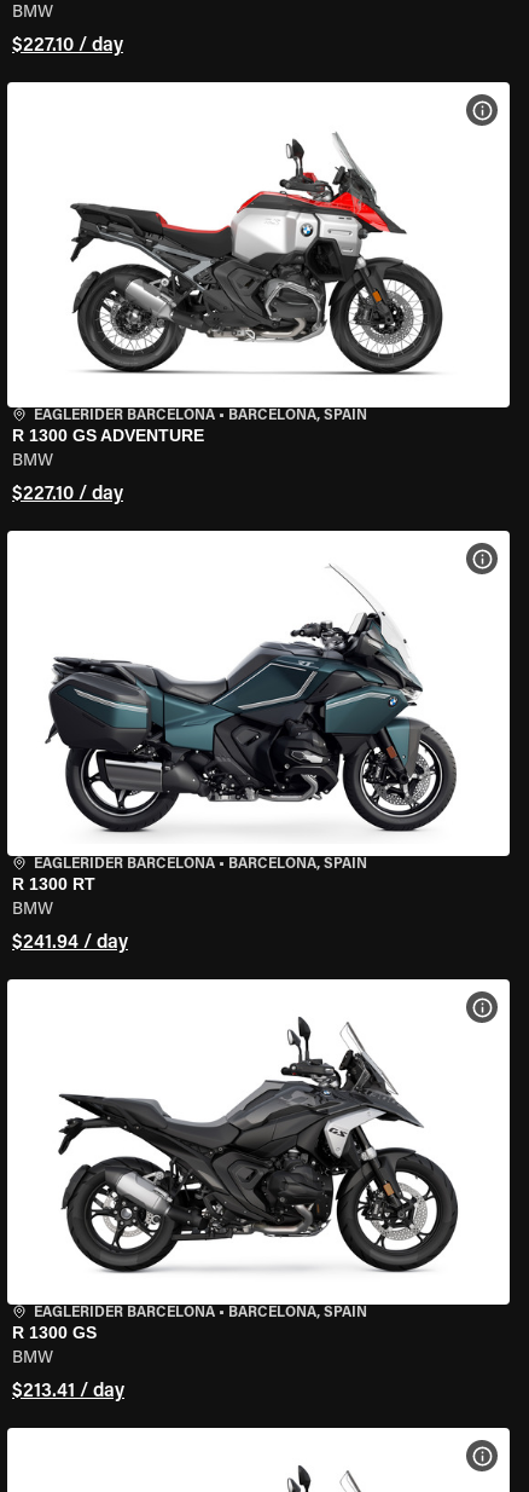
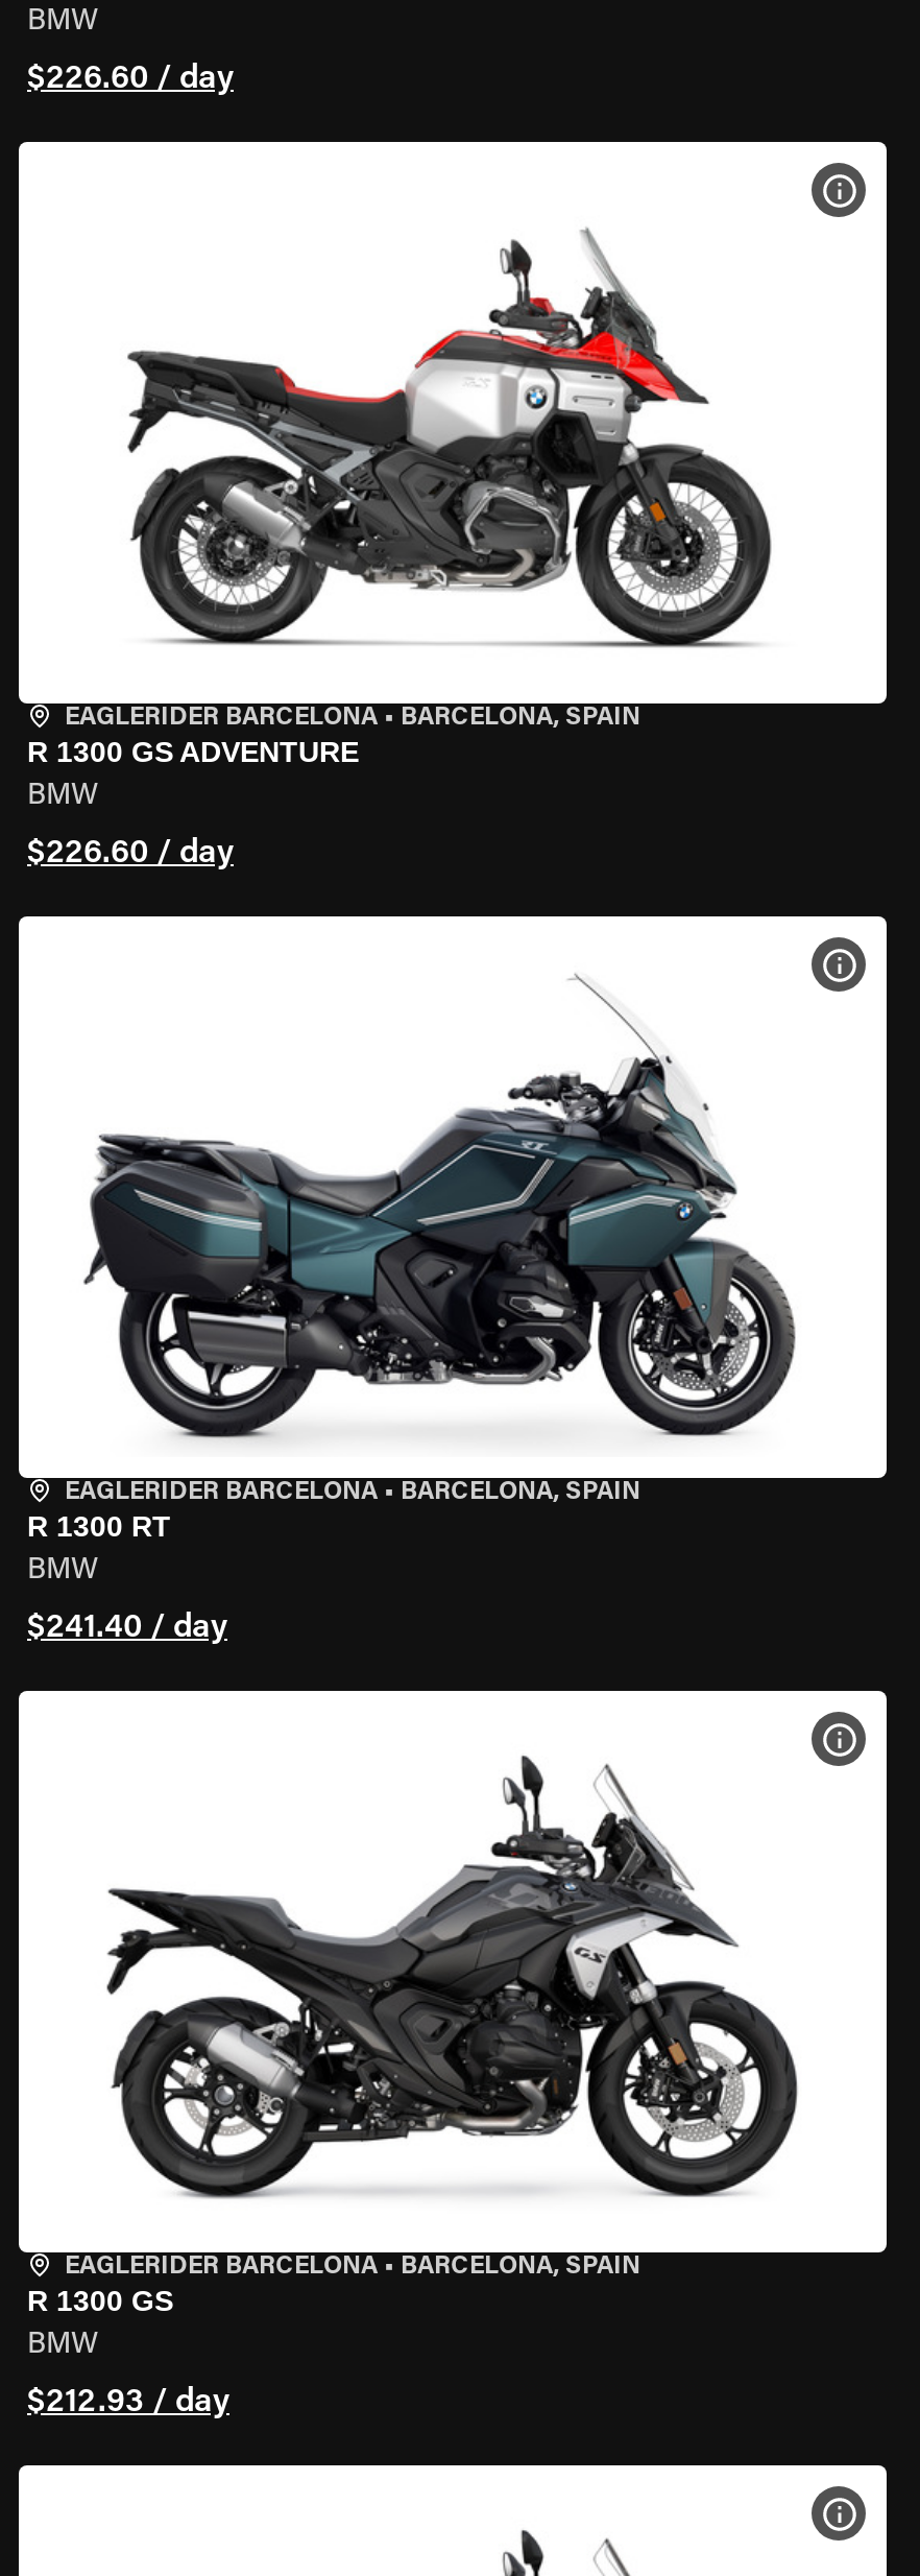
- $227.10 / day
+ $226.60 / day

- $227.10 / day
+ $226.60 / day

- $241.94 / day
+ $241.40 / day

- $213.41 / day
+ $212.93 / day
